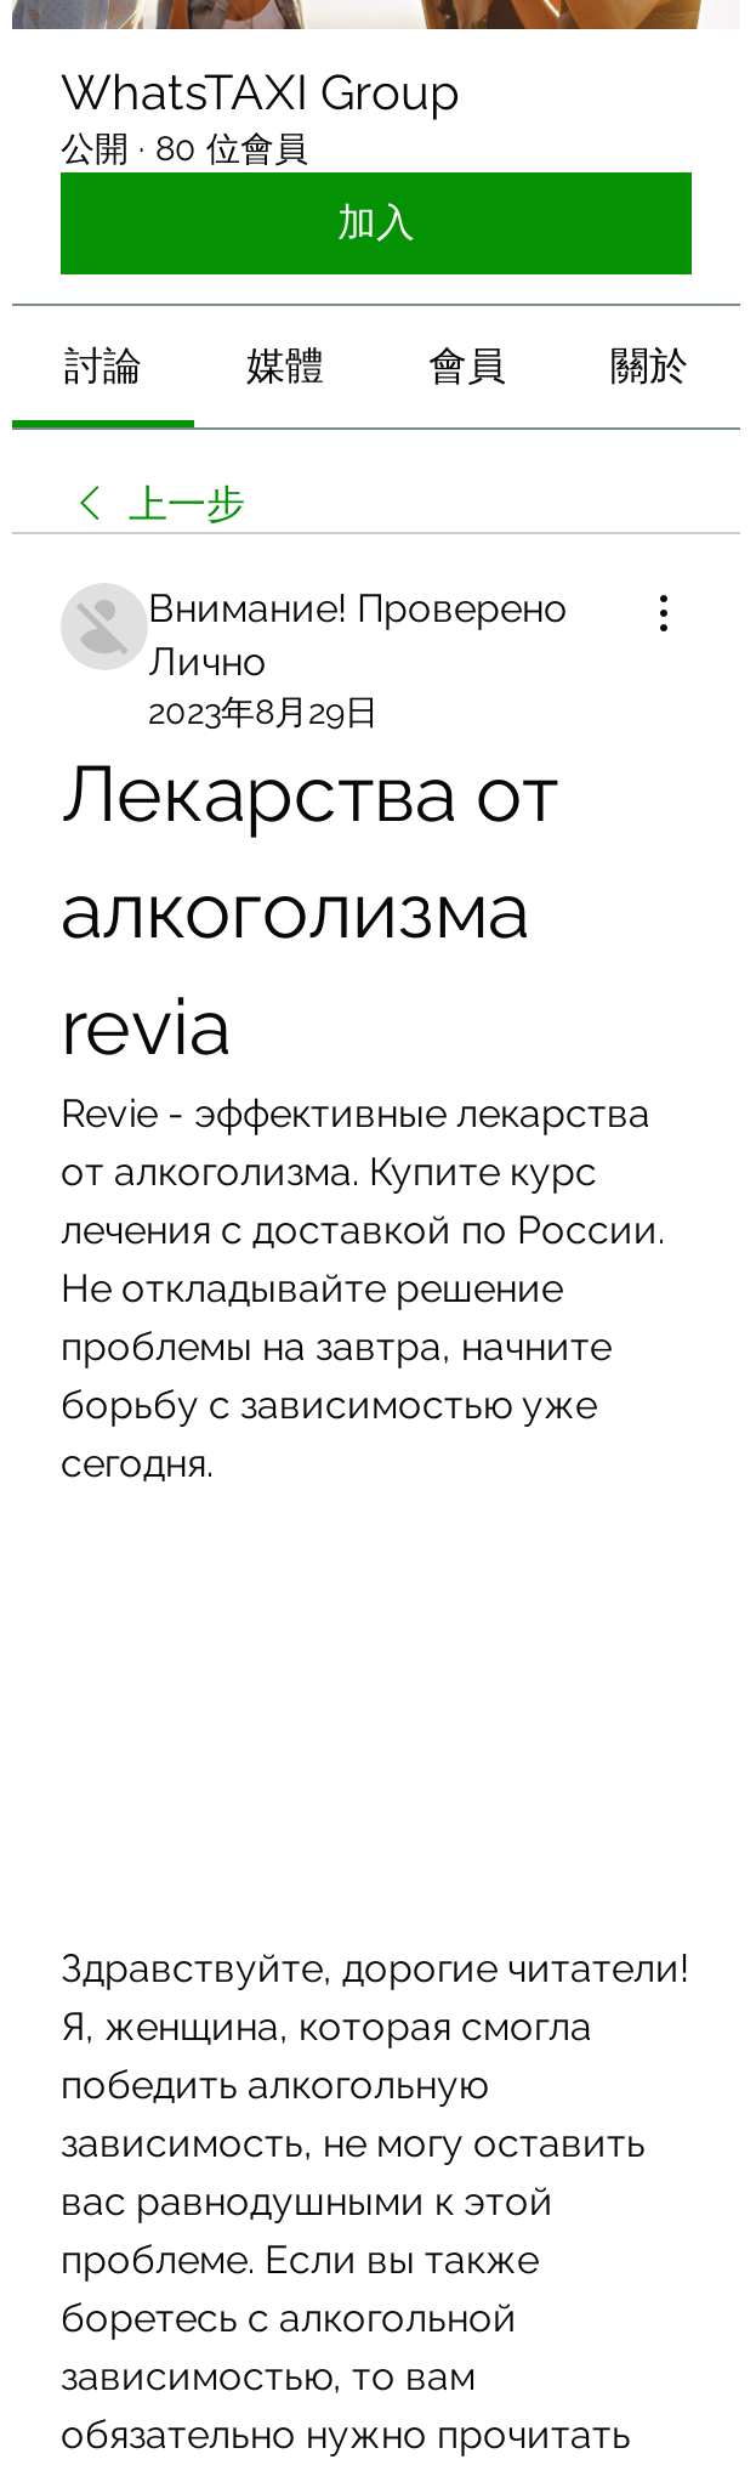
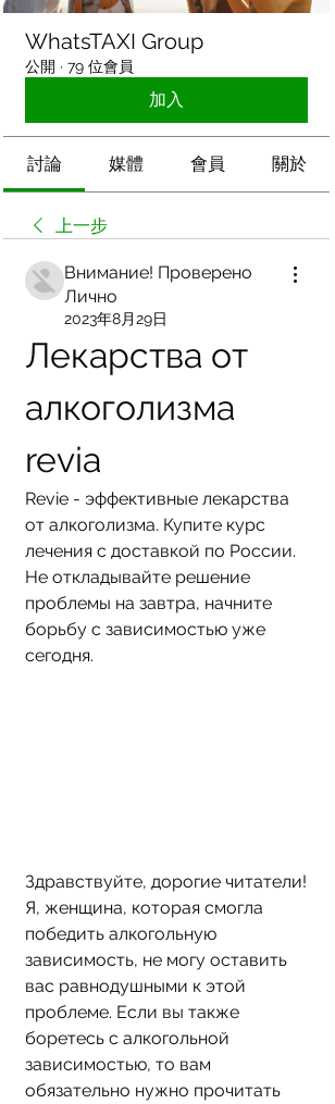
- 公開 · 80 位會員
+ 公開 · 79 位會員
